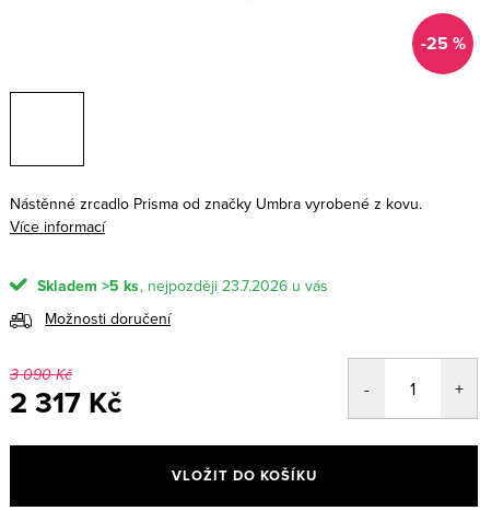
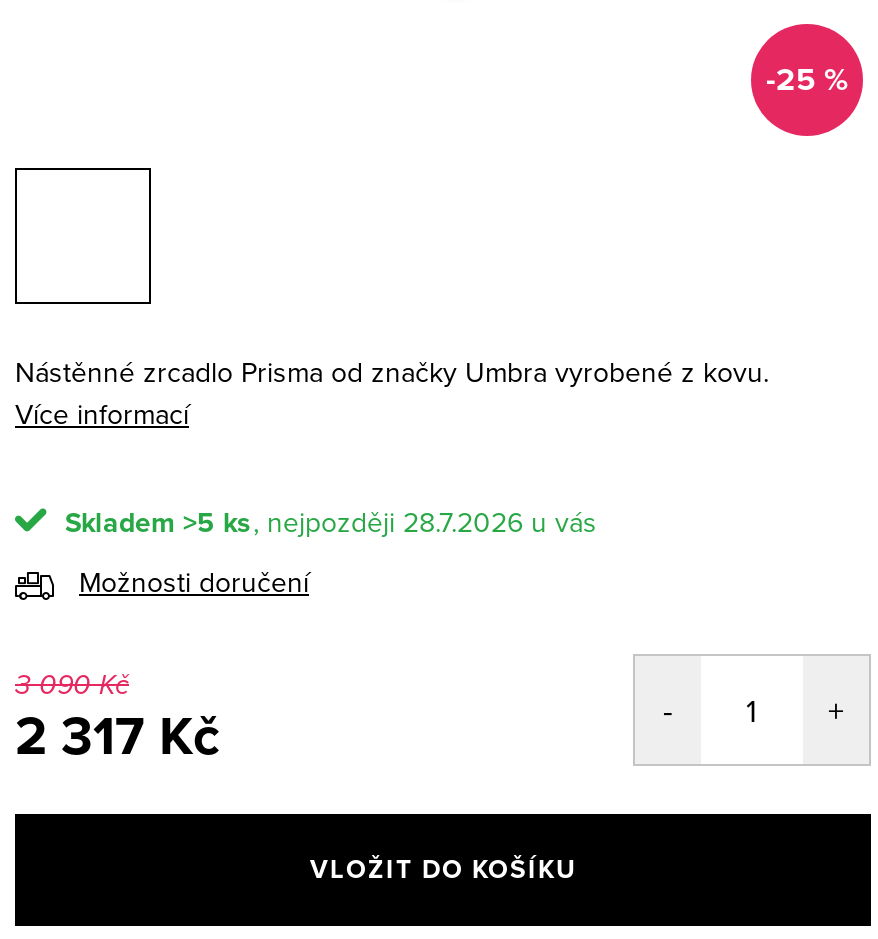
- 23.7.2026
+ 28.7.2026
